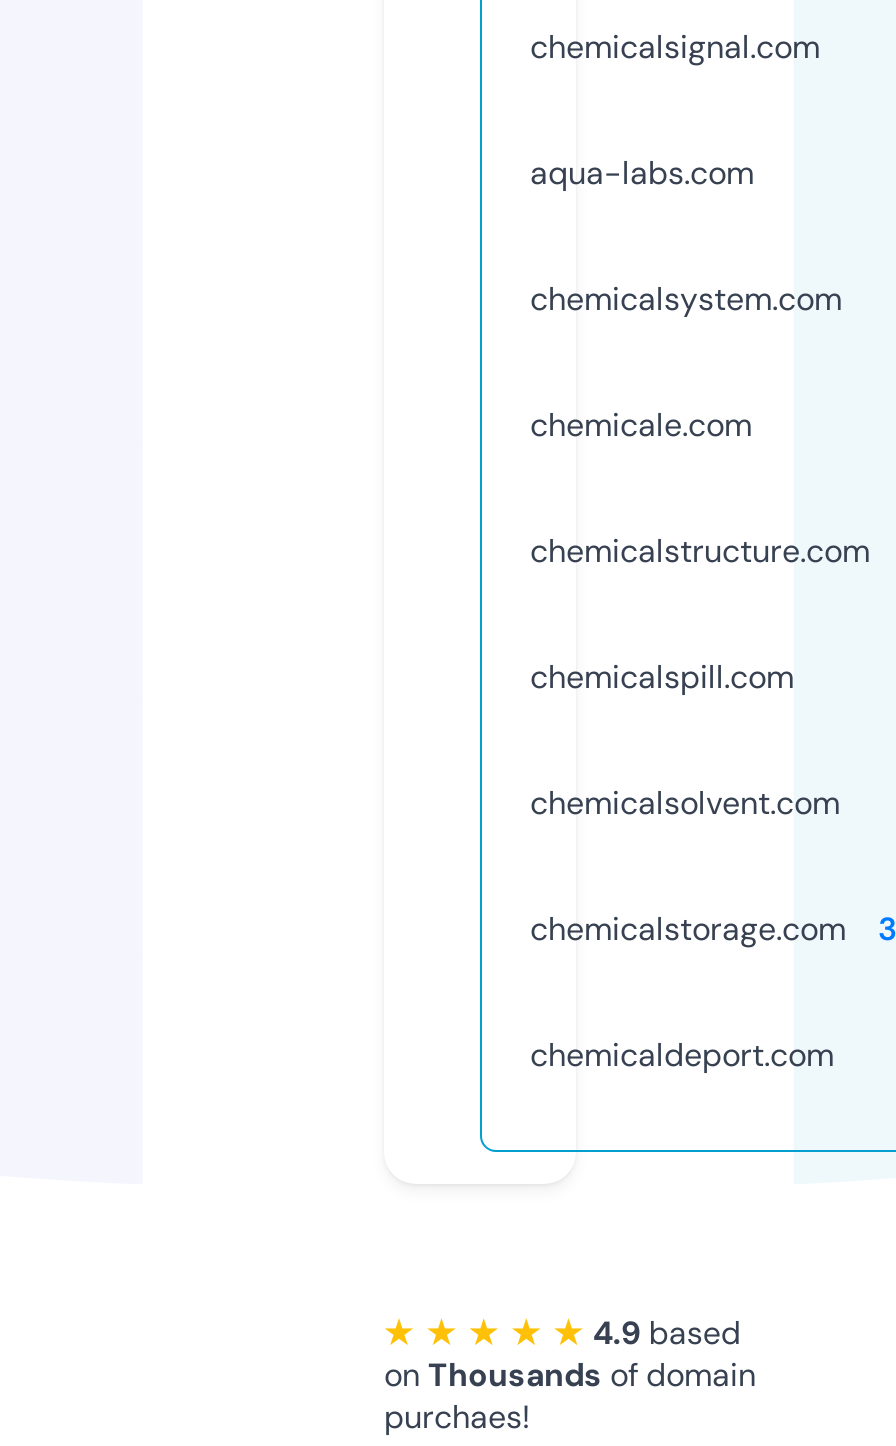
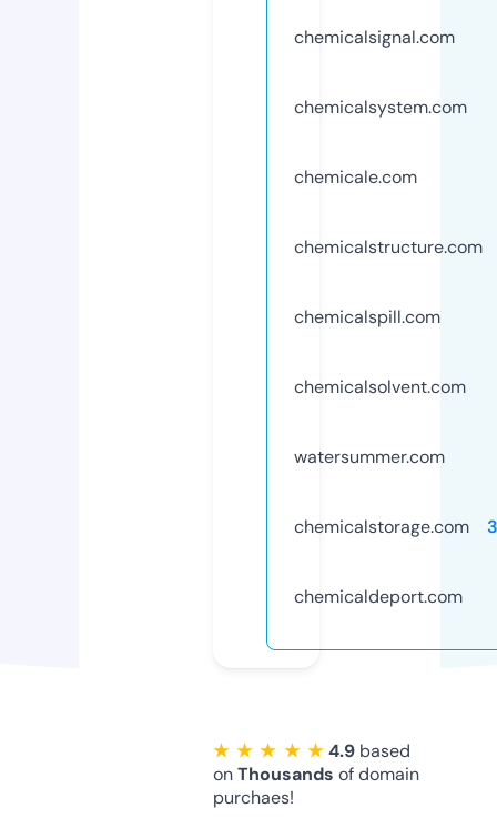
- aqua-labs.com

moved up: chemicalsystem.com | chemicale.com | chemicalstructure.com | chemicalspill.com | chemicalsolvent.com

+ watersummer.com
